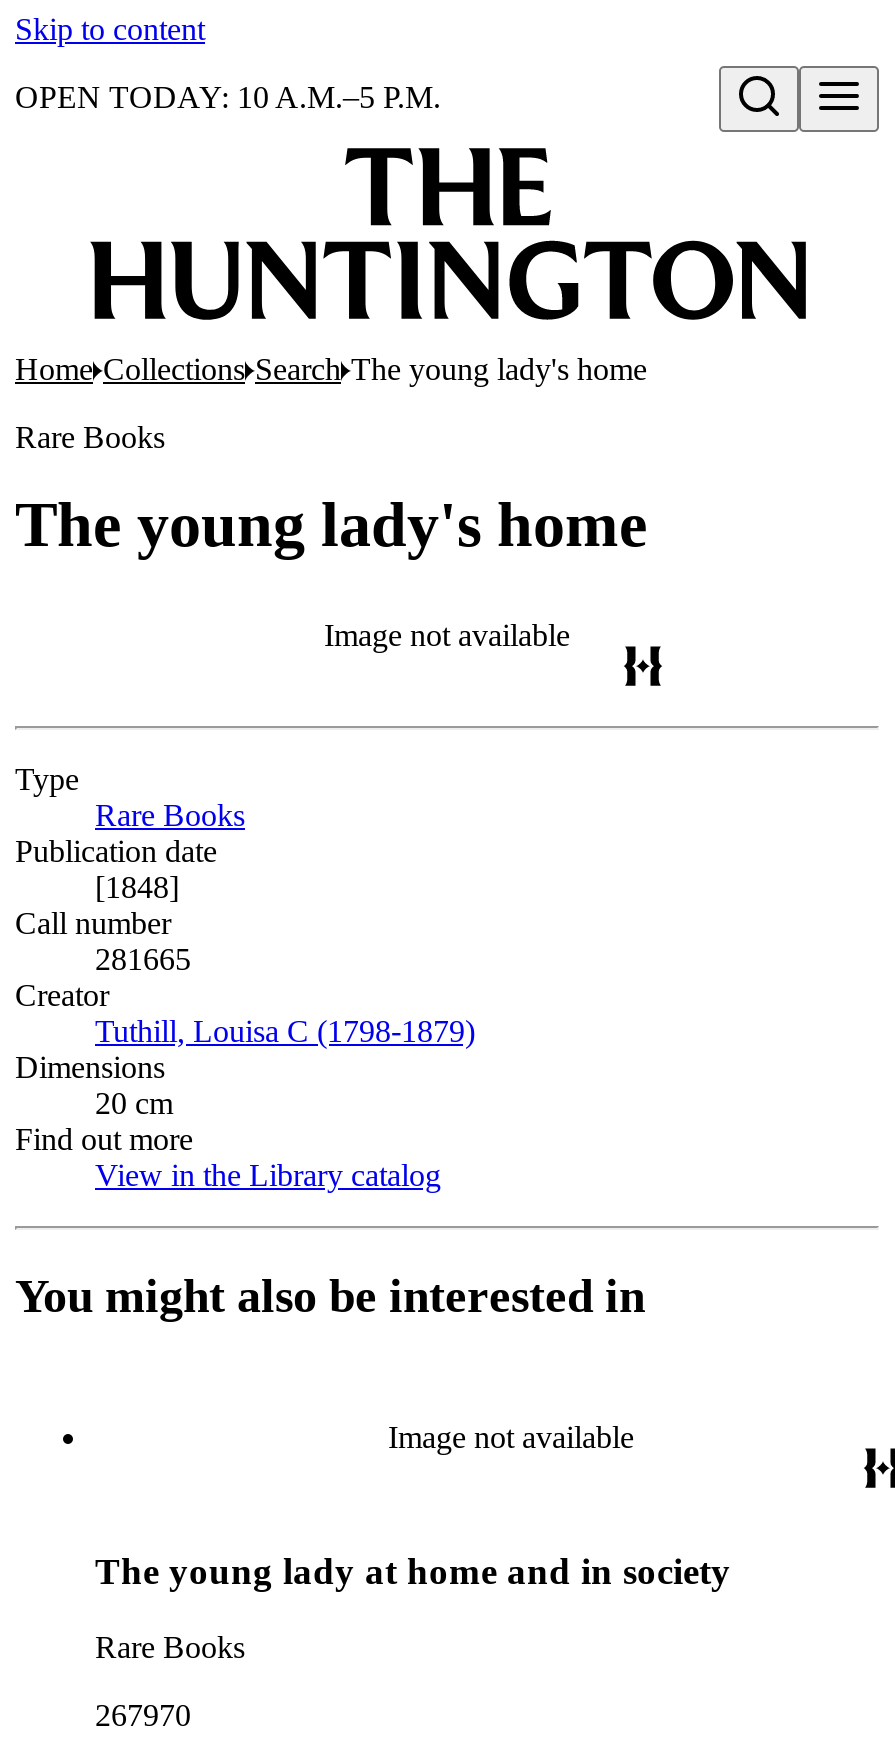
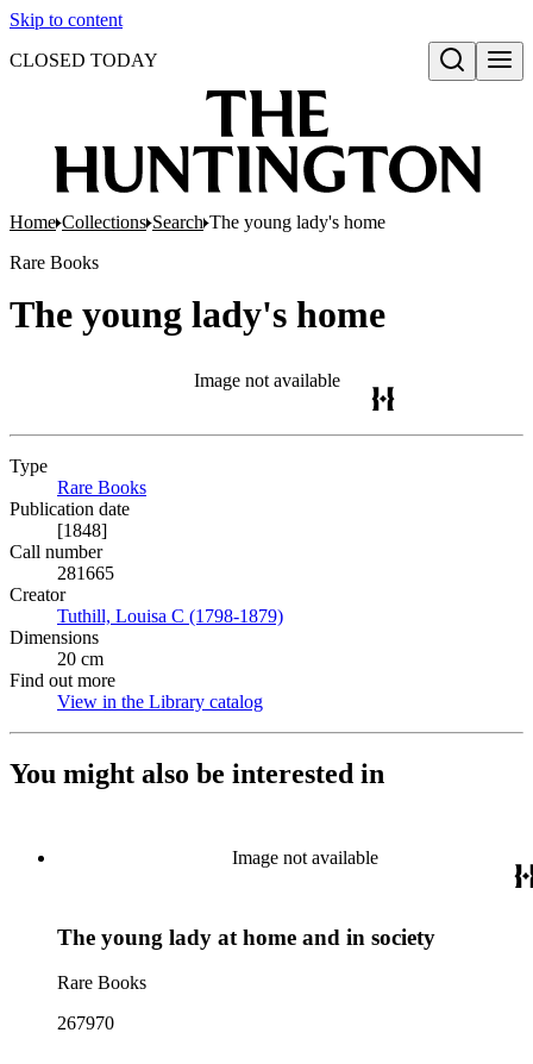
- OPEN TODAY: 10 A.M.–5 P.M.
+ CLOSED TODAY
